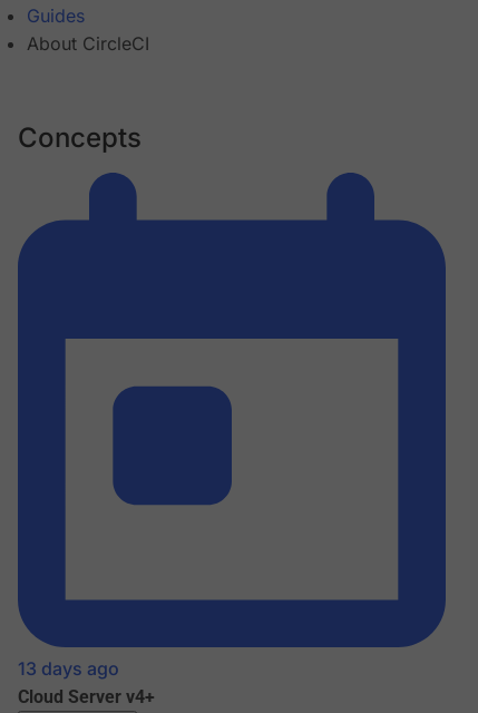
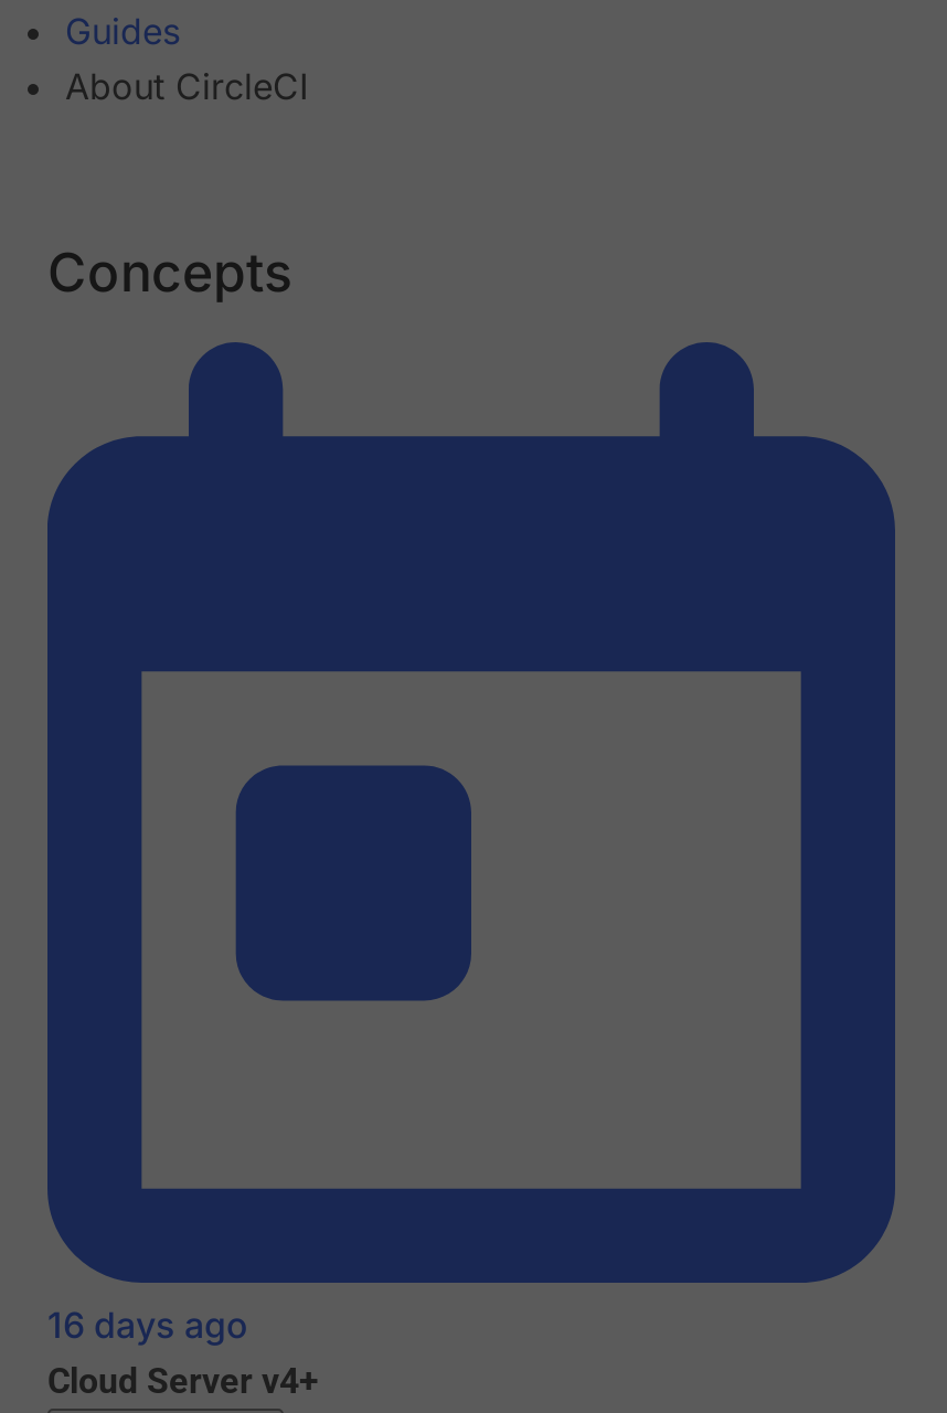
- 13 days ago
+ 16 days ago
